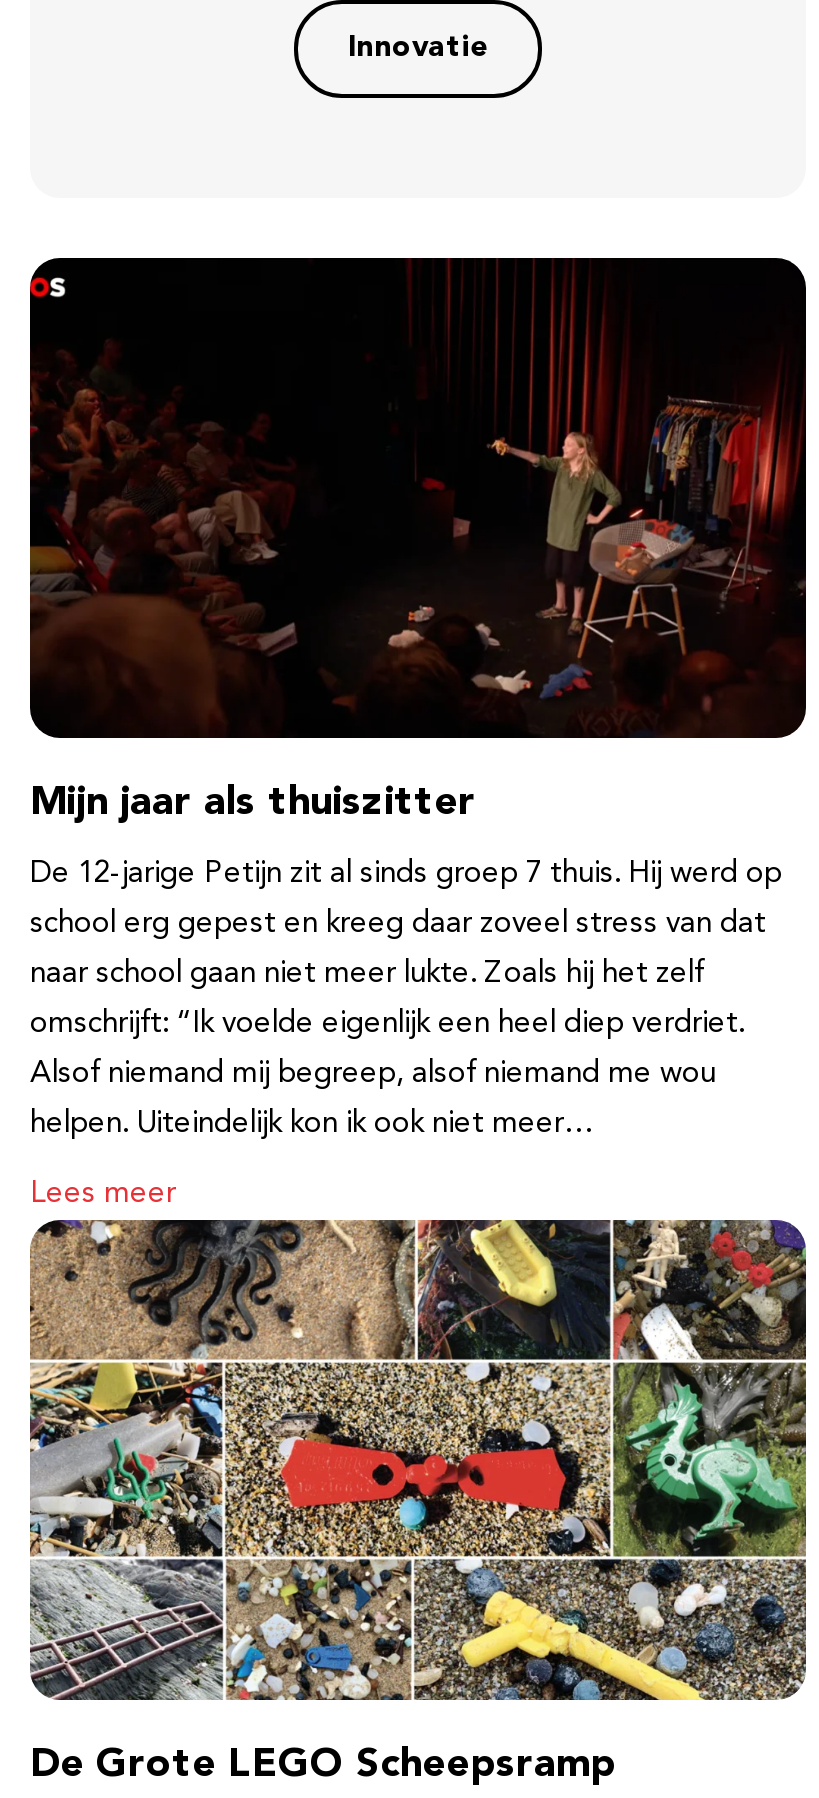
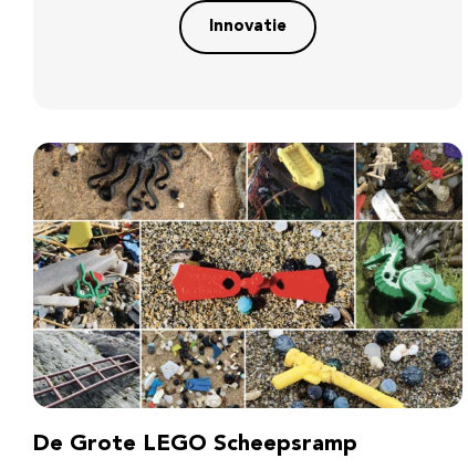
- [image]
- Mijn jaar als thuiszitter
- De 12-jarige Petijn zit al sinds groep 7 thuis. Hij werd op
- school erg gepest en kreeg daar zoveel stress van dat
- naar school gaan niet meer lukte. Zoals hij het zelf
- omschrijft: “Ik voelde eigenlijk een heel diep verdriet.
- Alsof niemand mij begreep, alsof niemand me wou
- helpen. Uiteindelijk kon ik ook niet meer…
- Lees meer
